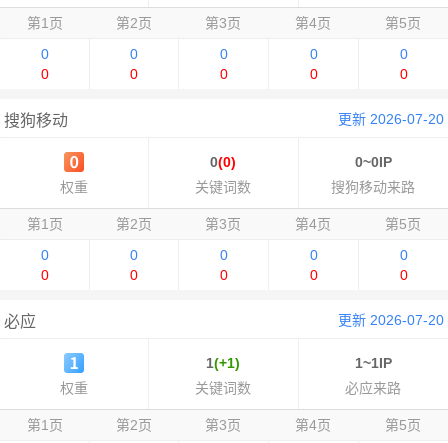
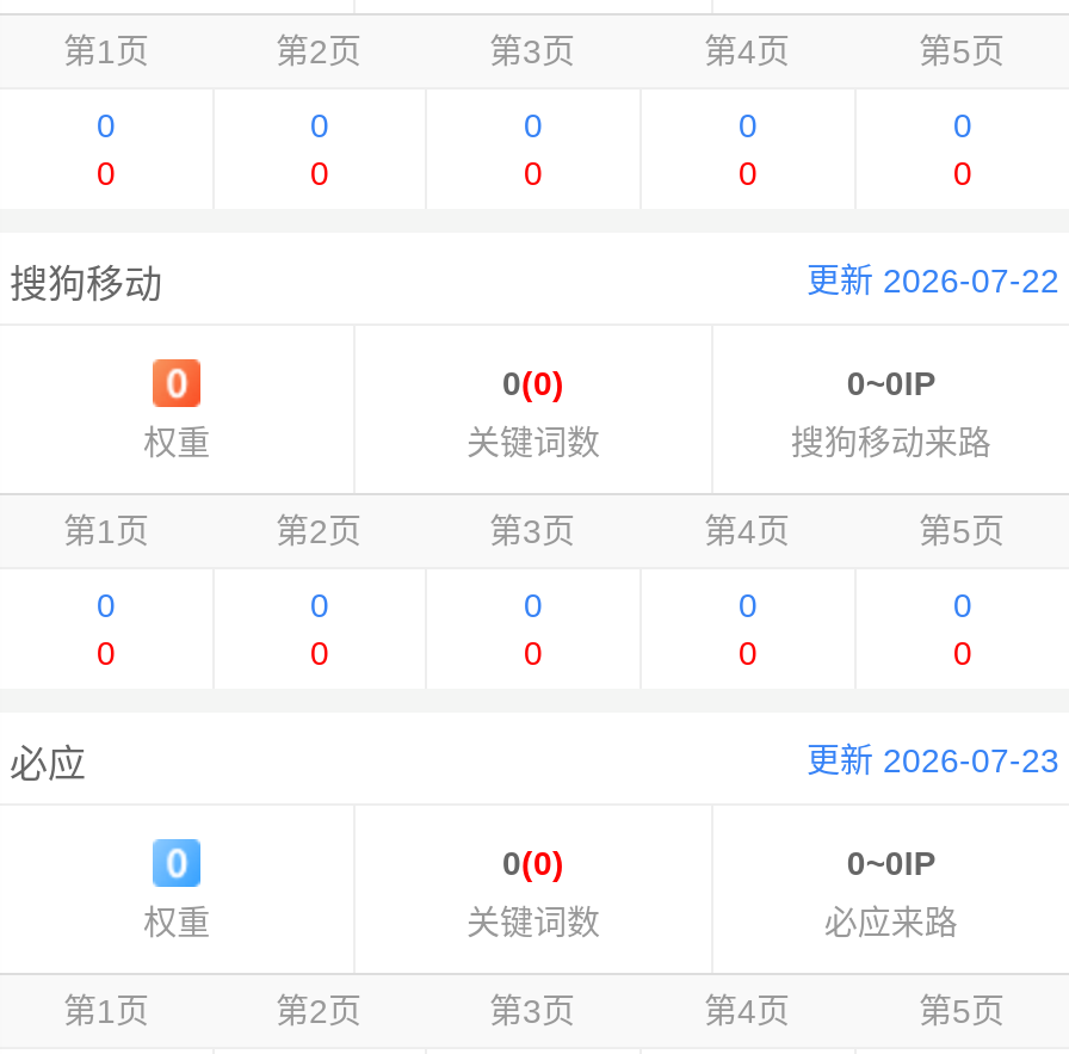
- 更新 2026-07-20
+ 更新 2026-07-22

- 更新 2026-07-20
+ 更新 2026-07-23

- 1(+1)
+ 0(0)

- 1~1IP
+ 0~0IP
